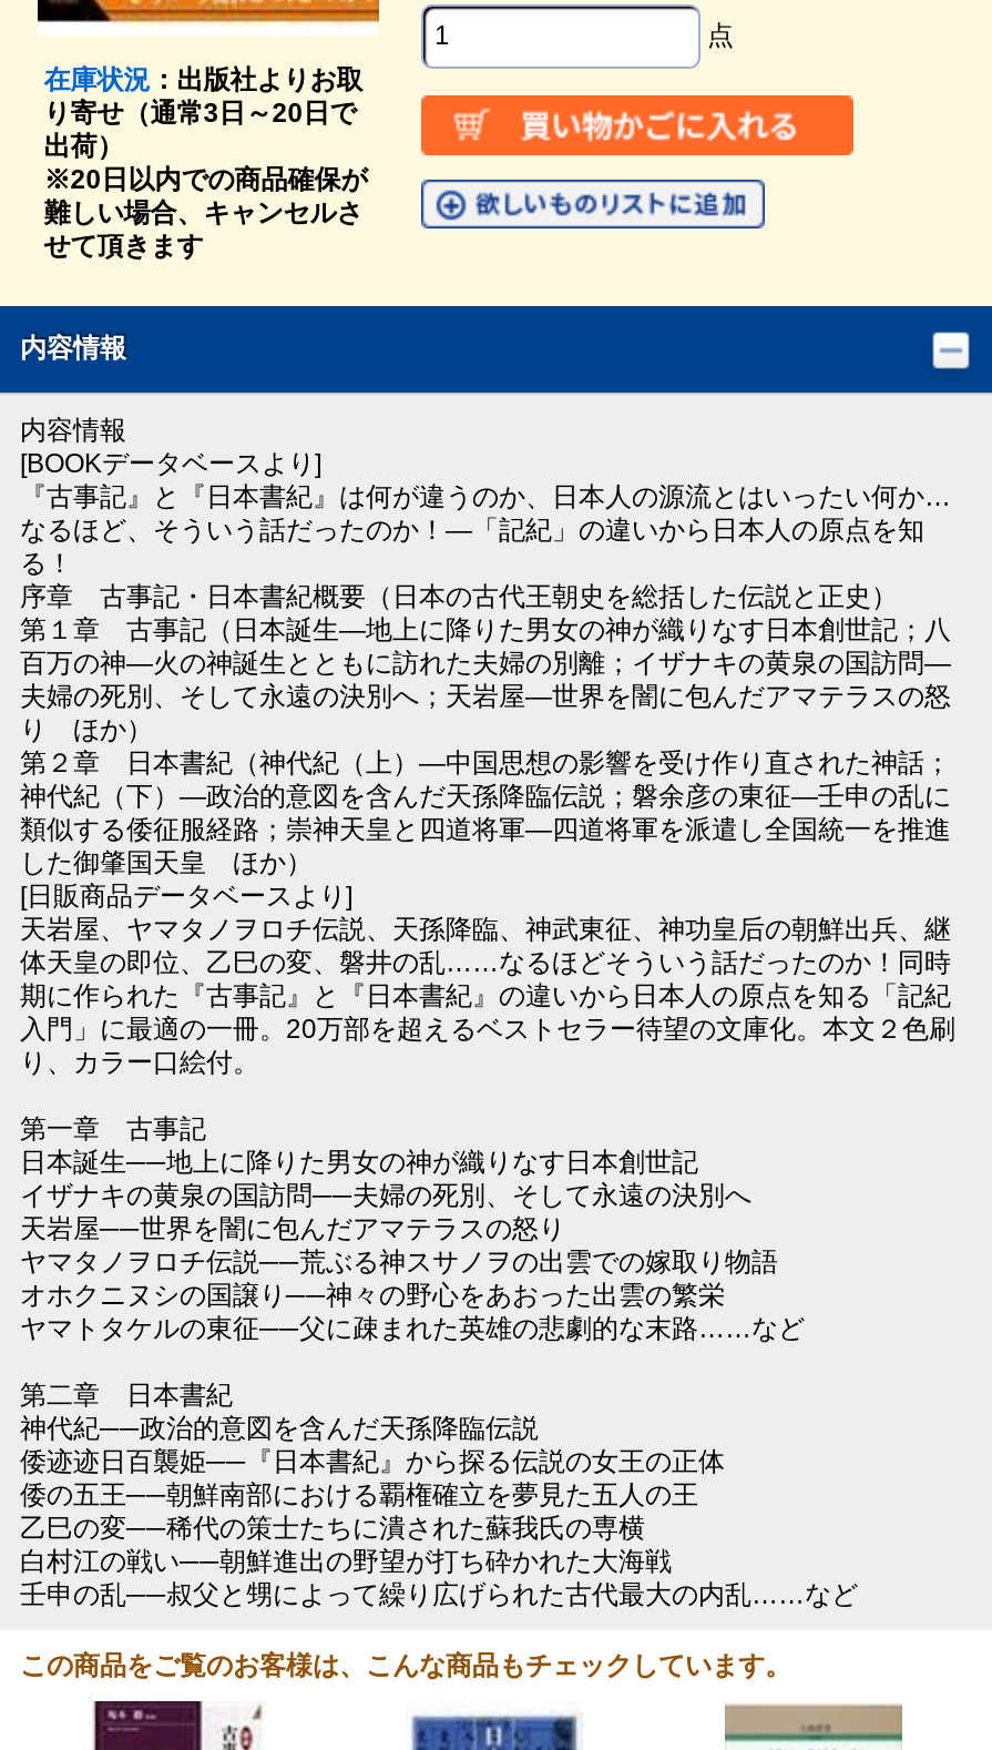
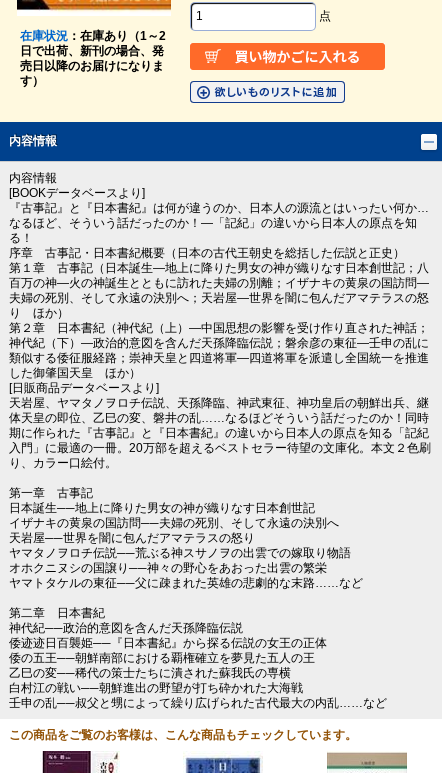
- 在庫状況：出版社よりお取
- り寄せ（通常3日～20日で
- 出荷）
- ※20日以内での商品確保が
- 難しい場合、キャンセルさ
- せて頂きます
+ 在庫状況：在庫あり（1～2
+ 日で出荷、新刊の場合、発
+ 売日以降のお届けになりま
+ す）
